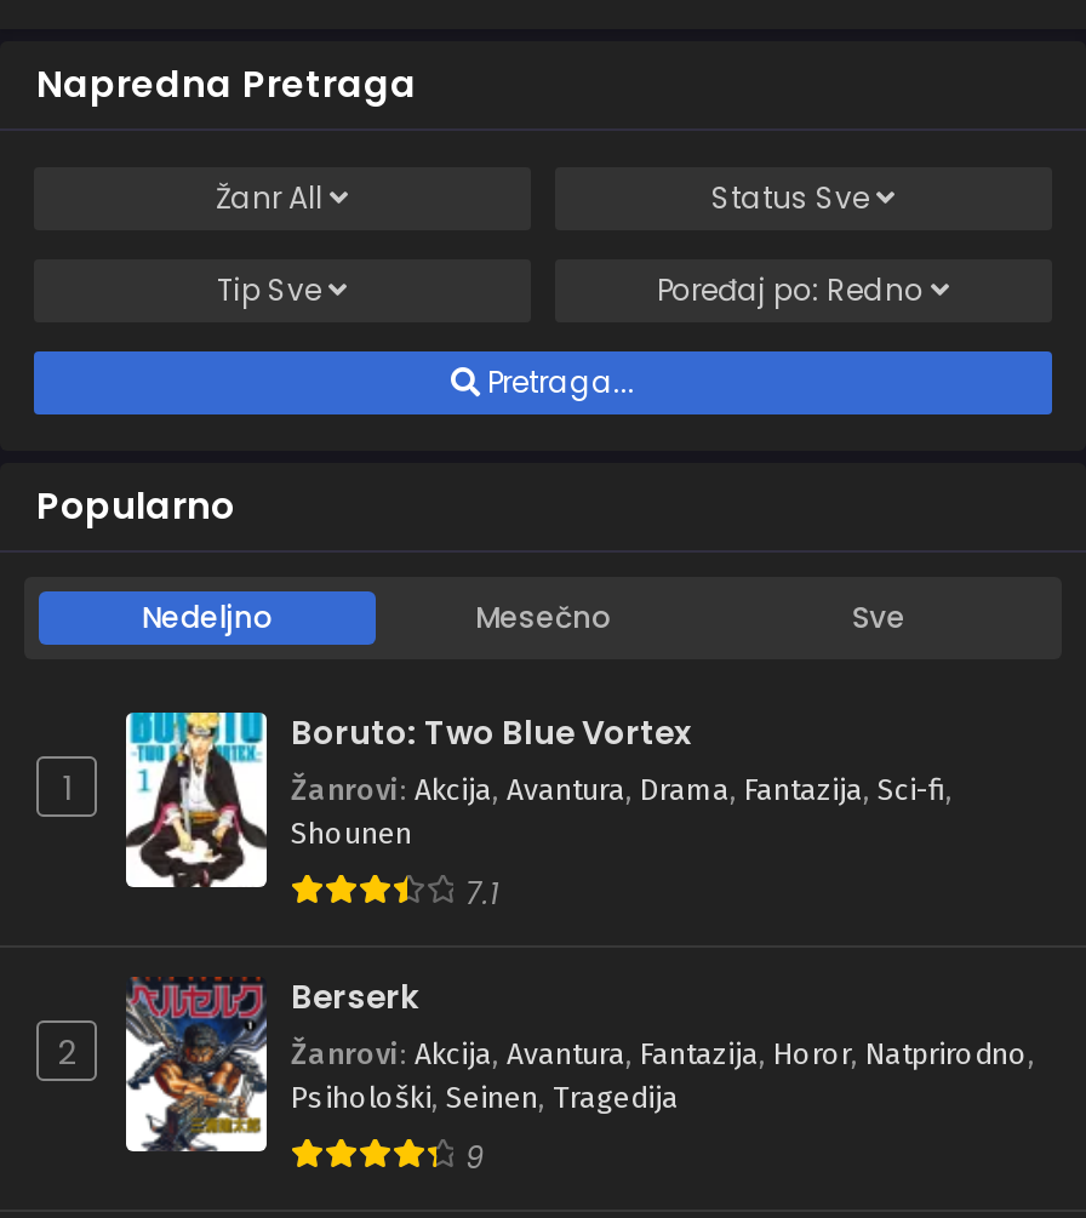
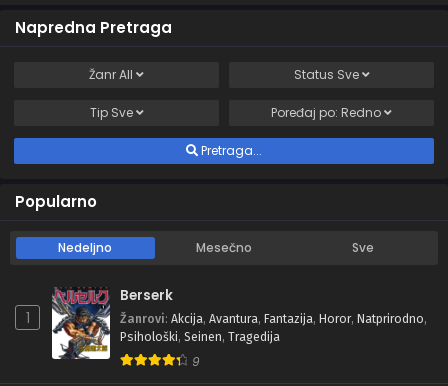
- [image]
- Boruto: Two Blue Vortex
- Žanrovi: Akcija, Avantura, Drama, Fantazija, Sci-fi,
- Shounen
- 7.1

- 2
